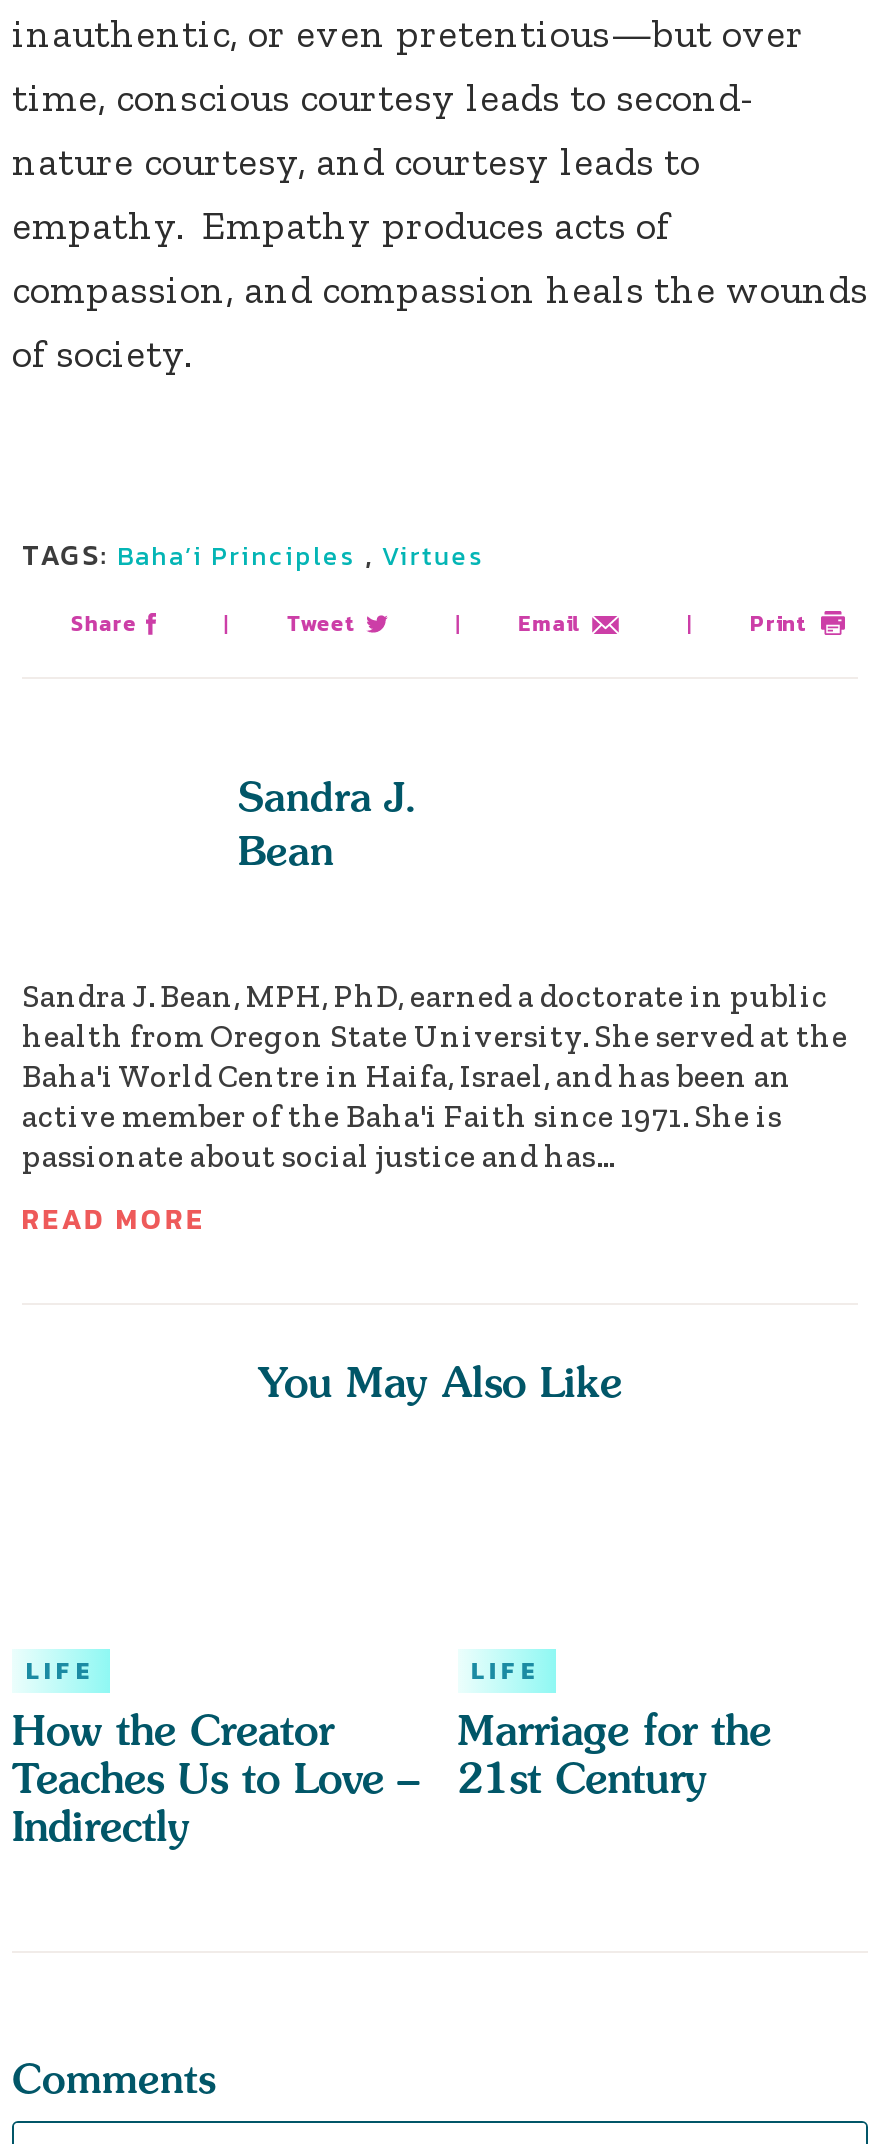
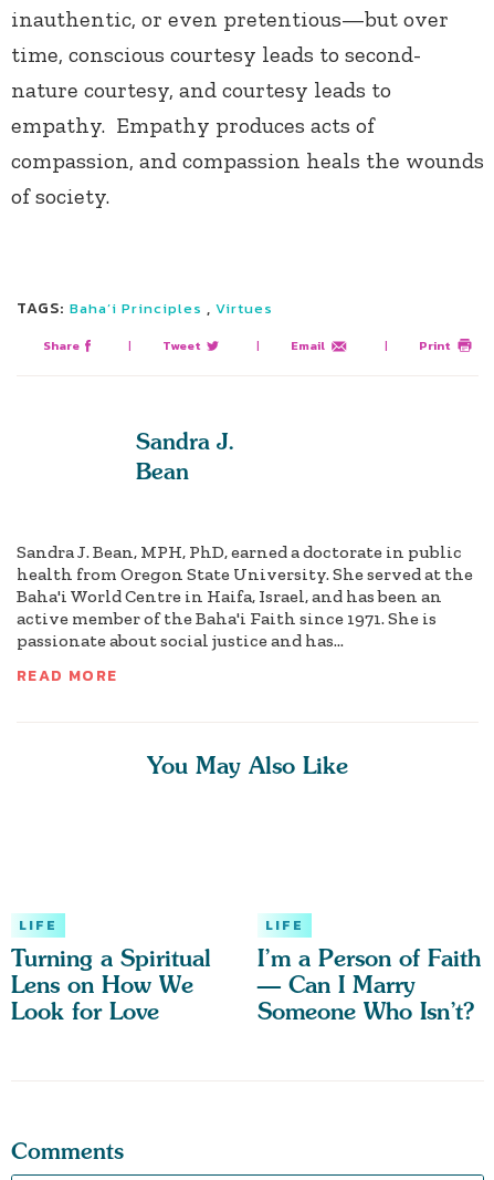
- How the Creator
- Teaches Us to Love –
- Indirectly
+ Turning a Spiritual
+ Lens on How We
+ Look for Love

- Marriage for the
- 21st Century
+ I’m a Person of Faith
+ — Can I Marry
+ Someone Who Isn’t?
